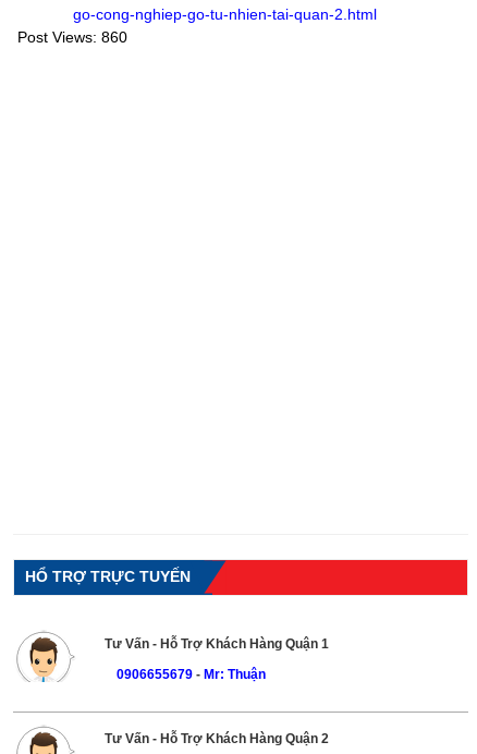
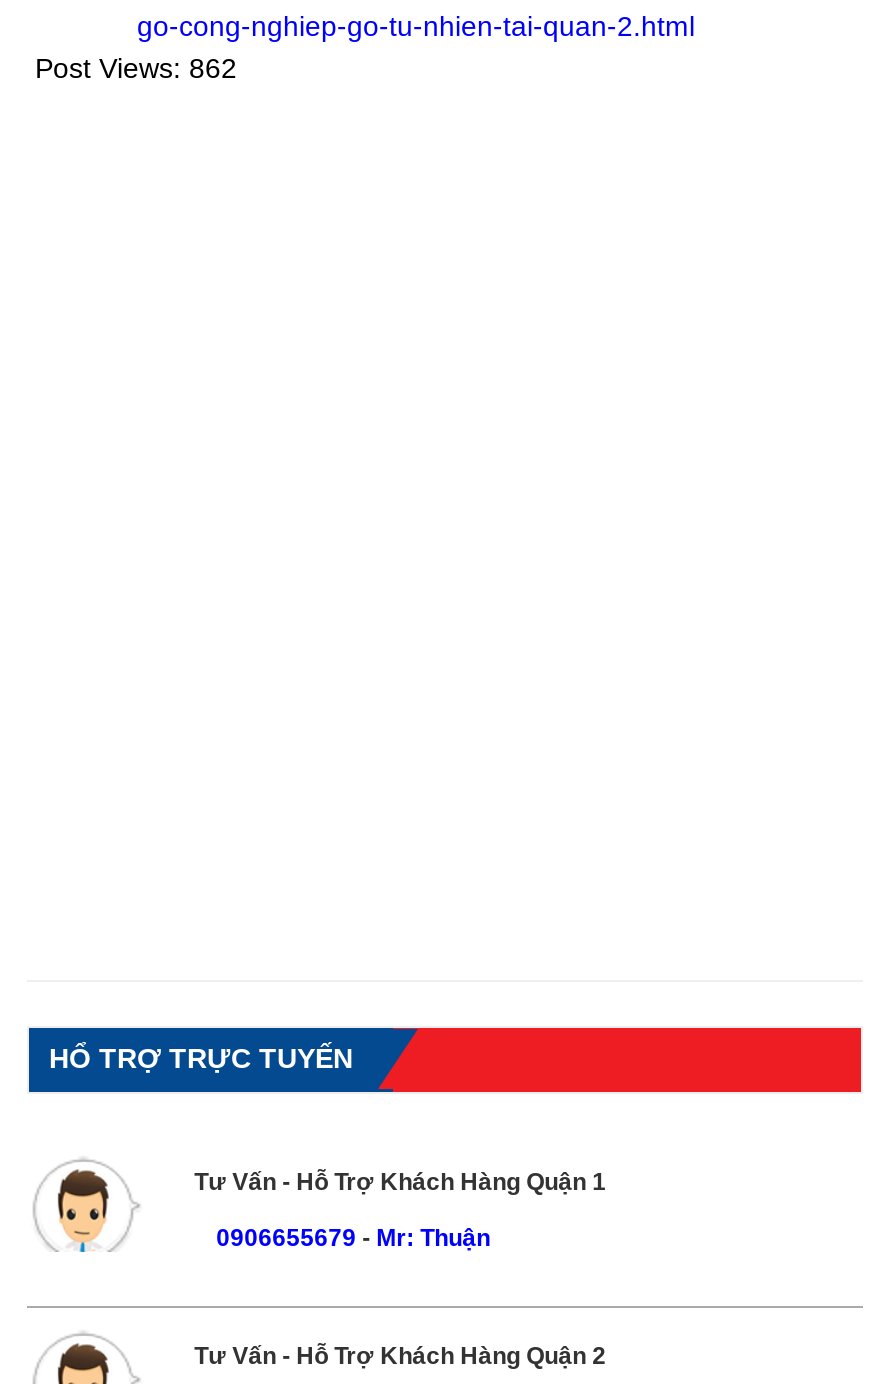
- Post Views: 860
+ Post Views: 862
